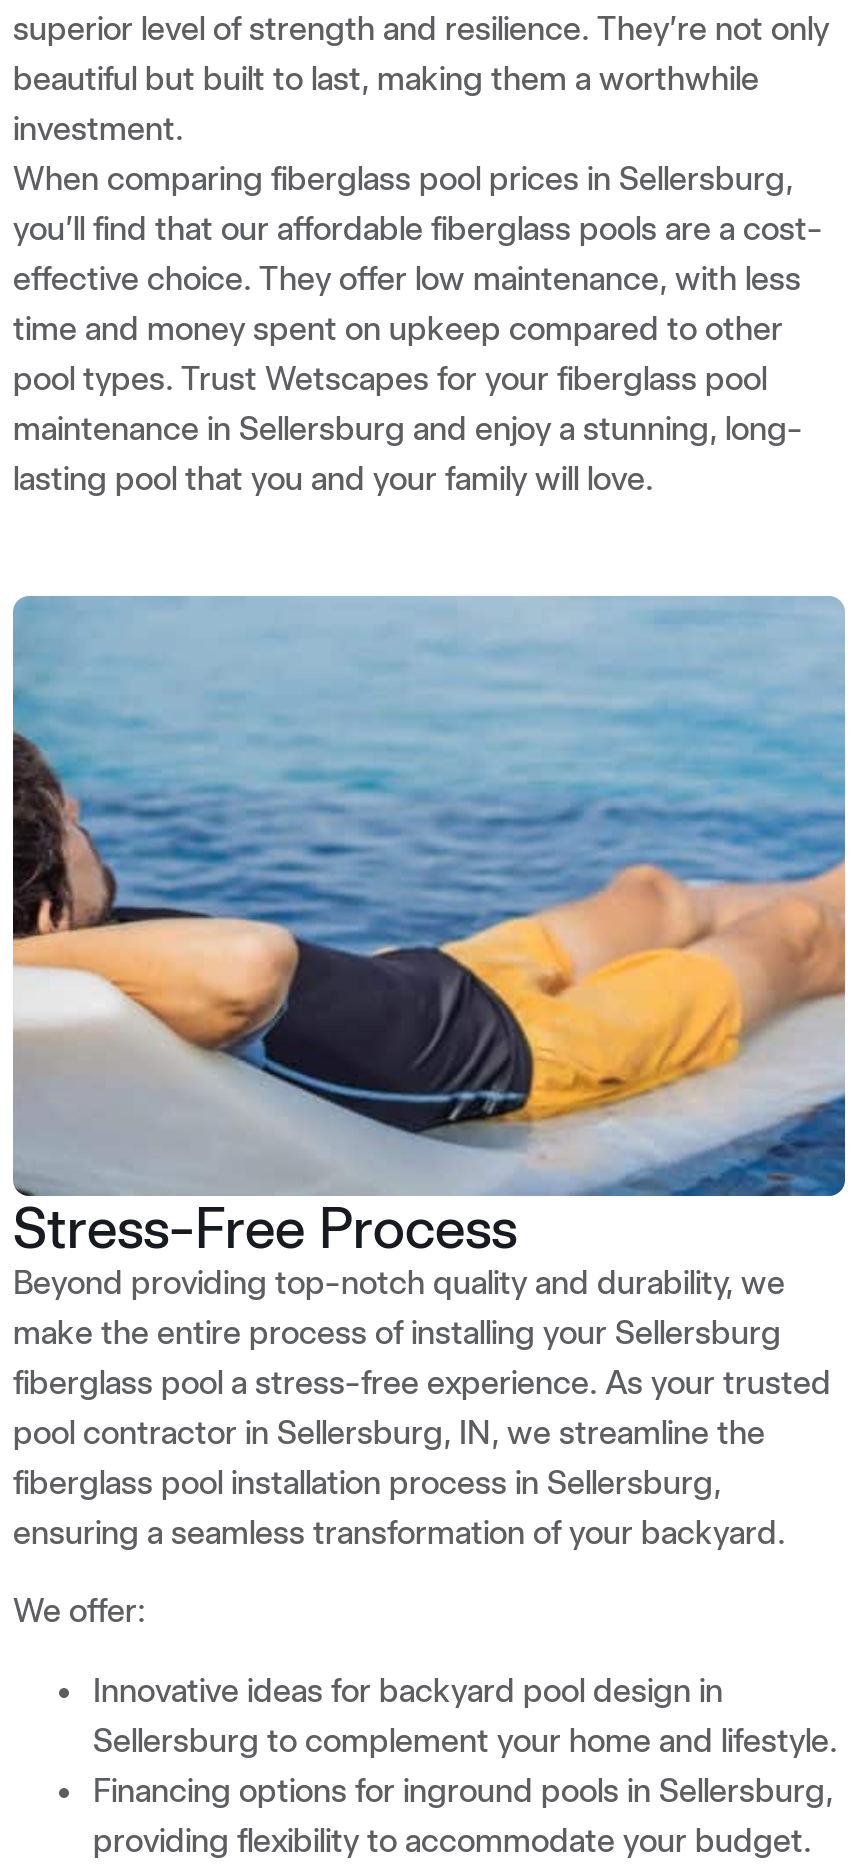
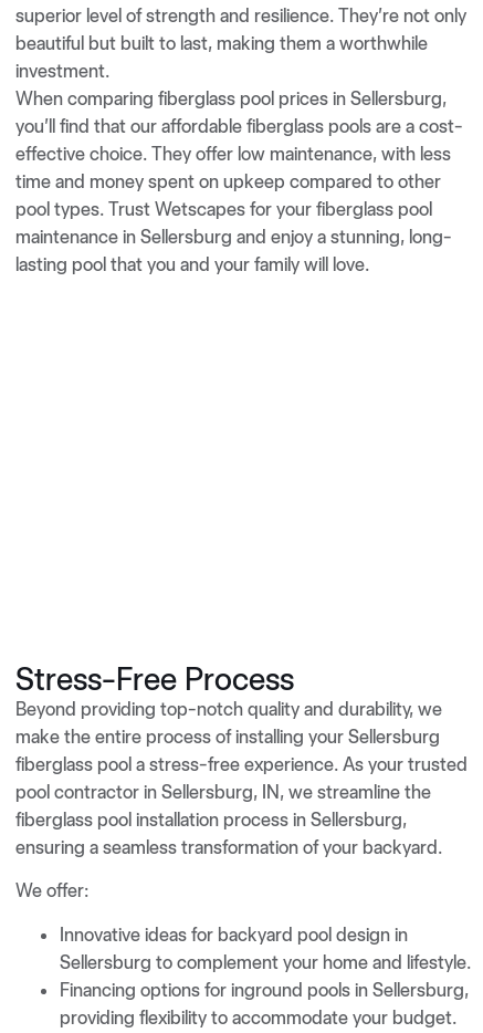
- [image]
